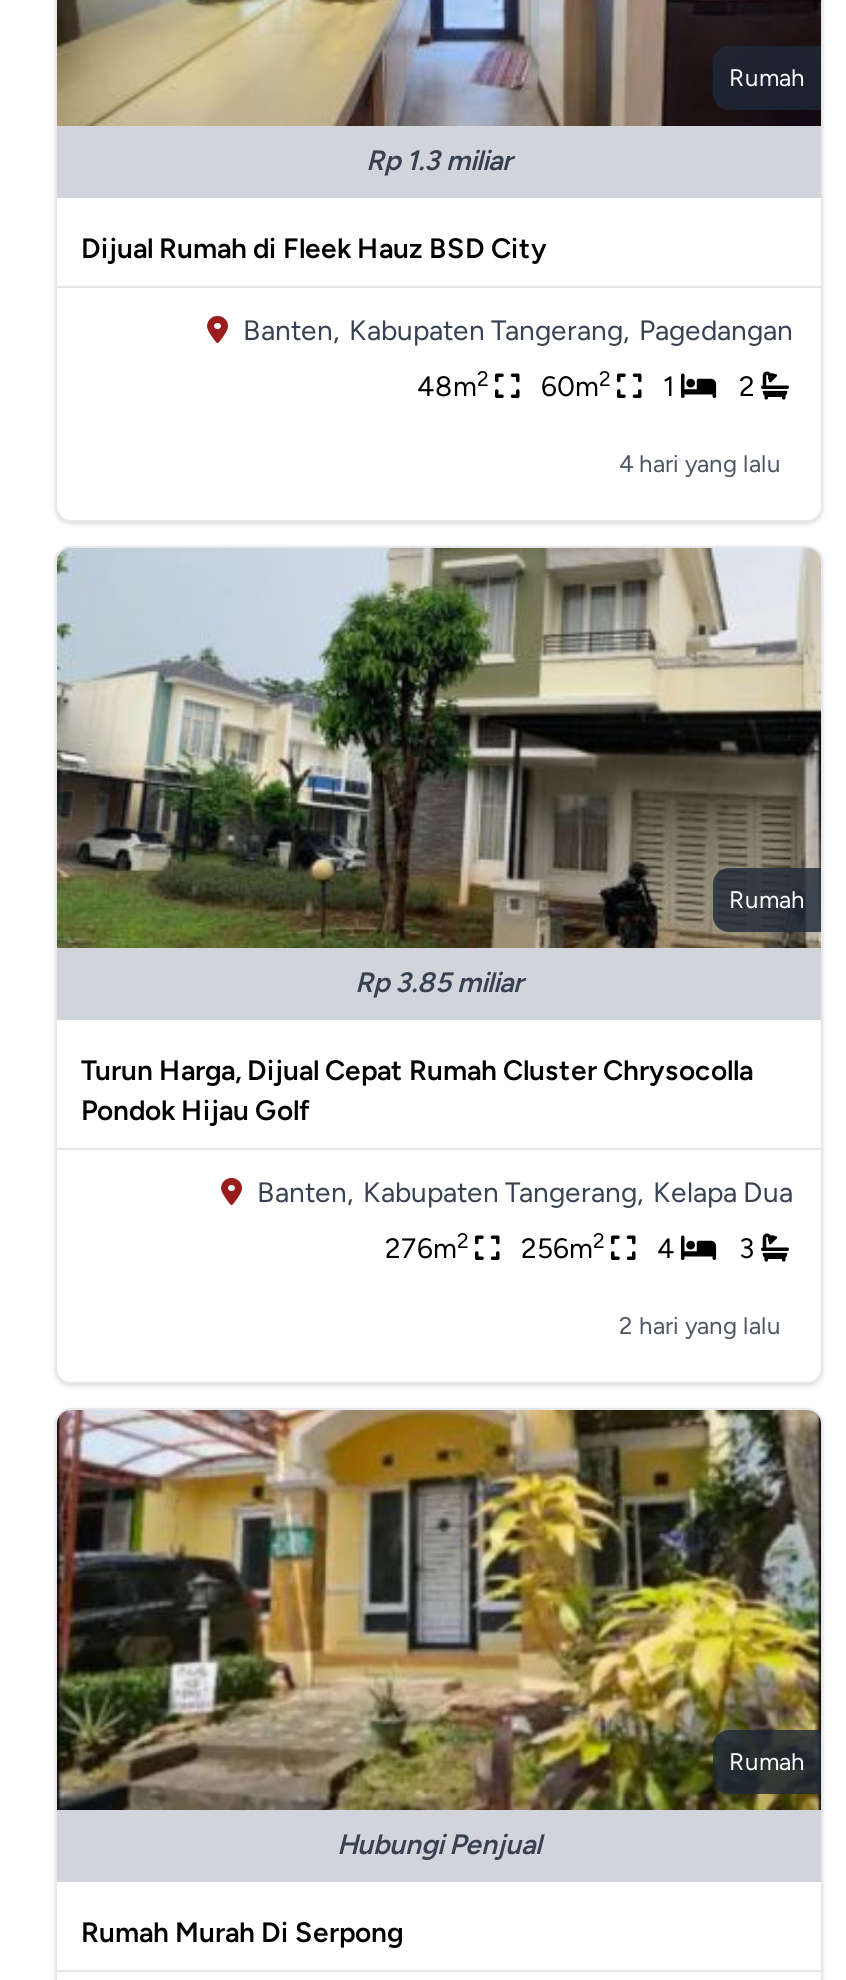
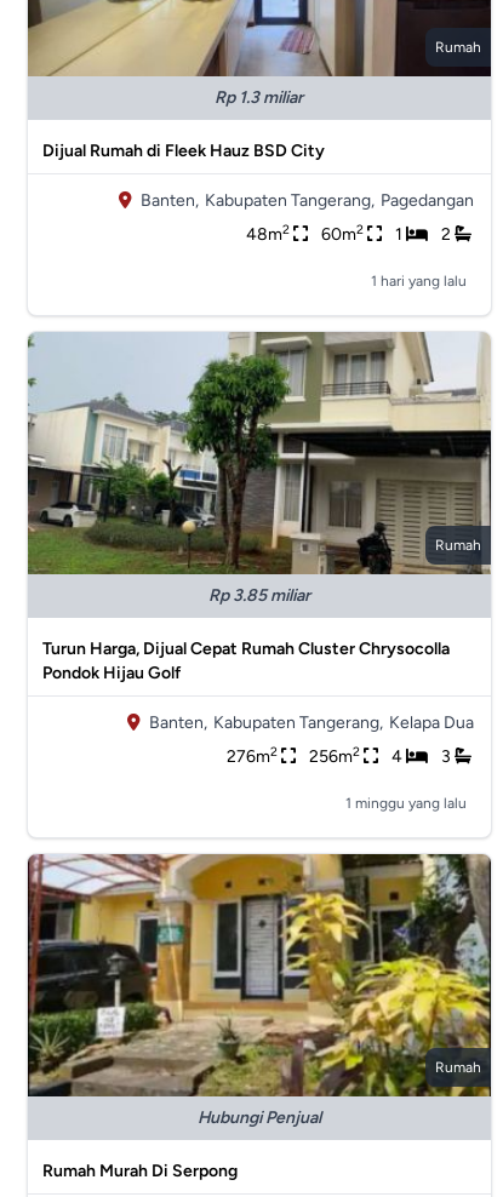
- 4 hari yang lalu
+ 1 hari yang lalu

- 2 hari yang lalu
+ 1 minggu yang lalu
